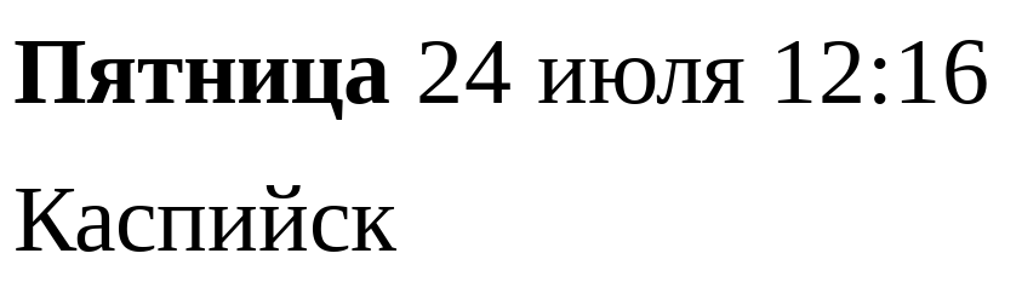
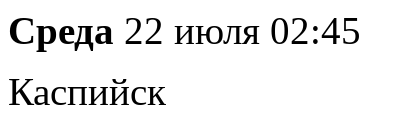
- Пятница 24 июля 12:16
+ Среда 22 июля 02:45
